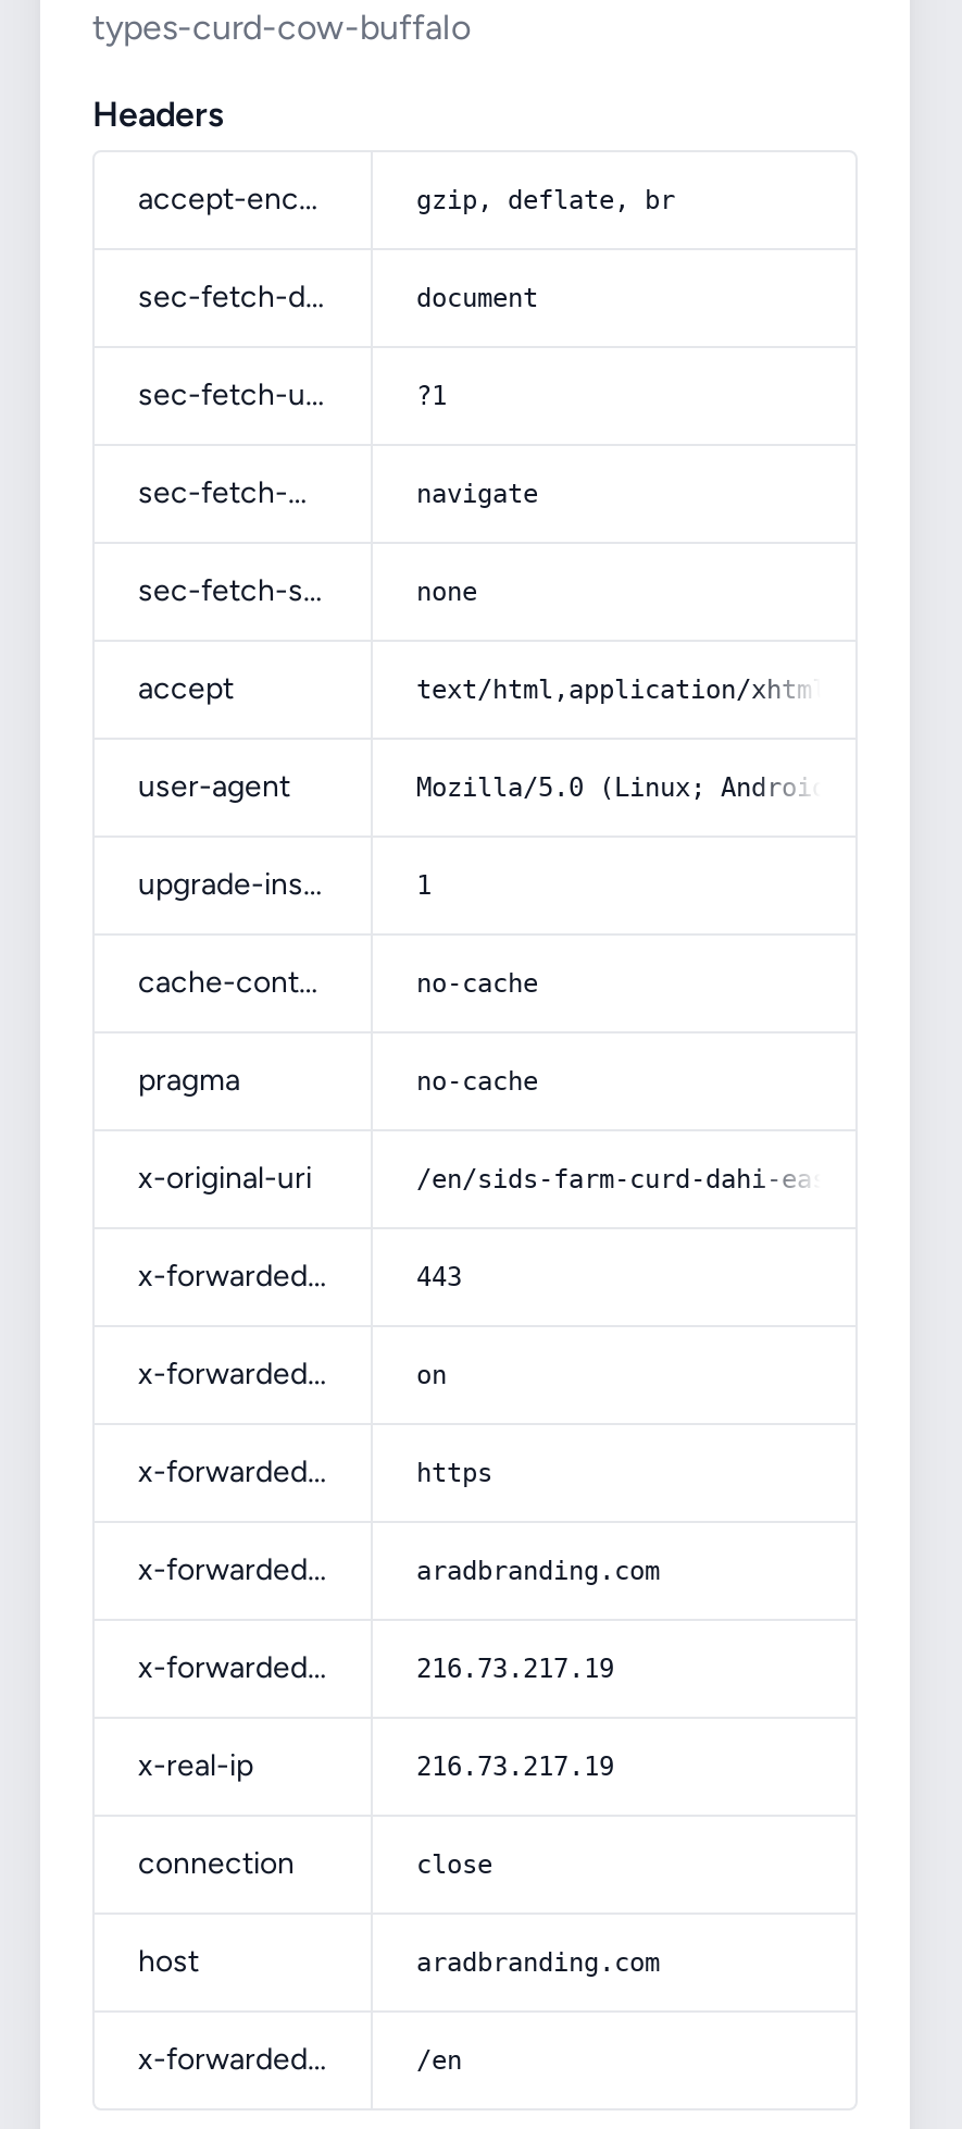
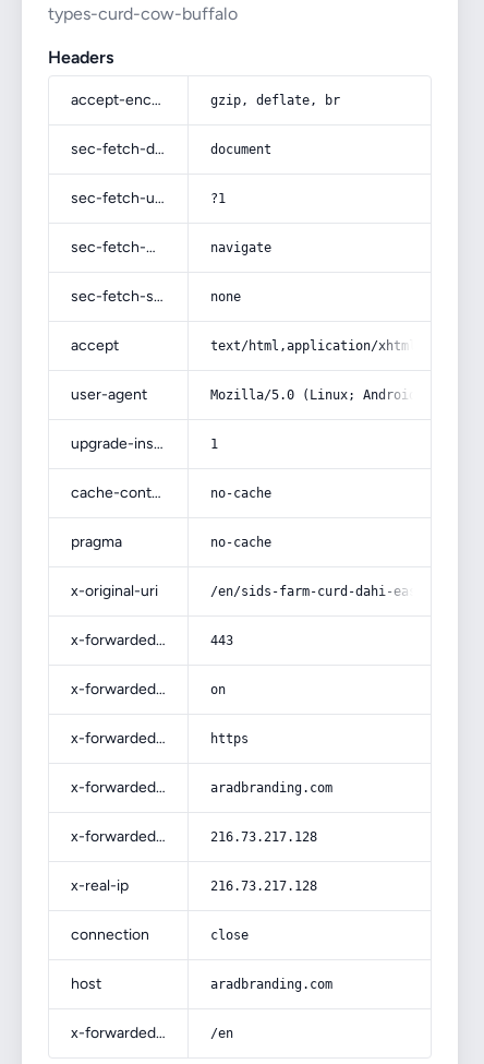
- 216.73.217.19
+ 216.73.217.128

- 216.73.217.19
+ 216.73.217.128
